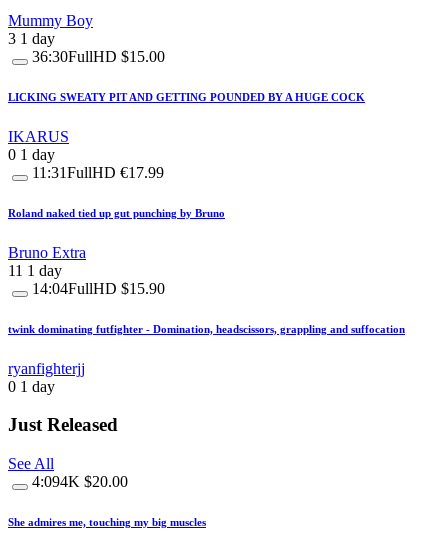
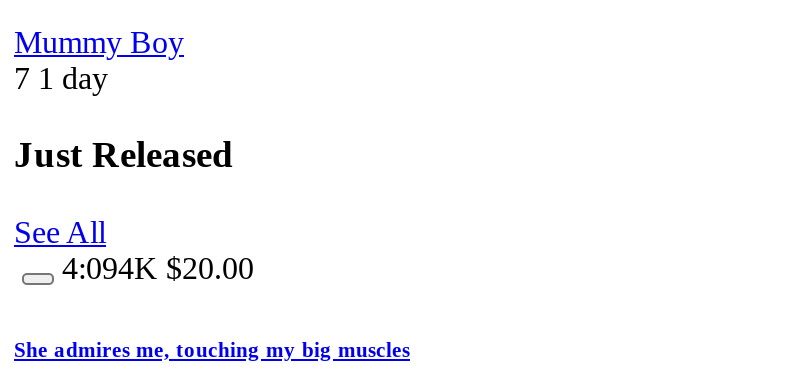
- 3 1 day
- 36:30FullHD $15.00
- LICKING SWEATY PIT AND GETTING POUNDED BY A HUGE COCK
- IKARUS
- 0 1 day
- 11:31 FullHD €17.99
- Roland naked tied up gut punching by Bruno
- Bruno Extra
- 11 1 day
- 14:04FullHD $15.90
- twink dominating futfighter - Domination, headscissors, grappling and suffocation
- ryanfighterjj
- 0 1 day
+ 7 1 day
